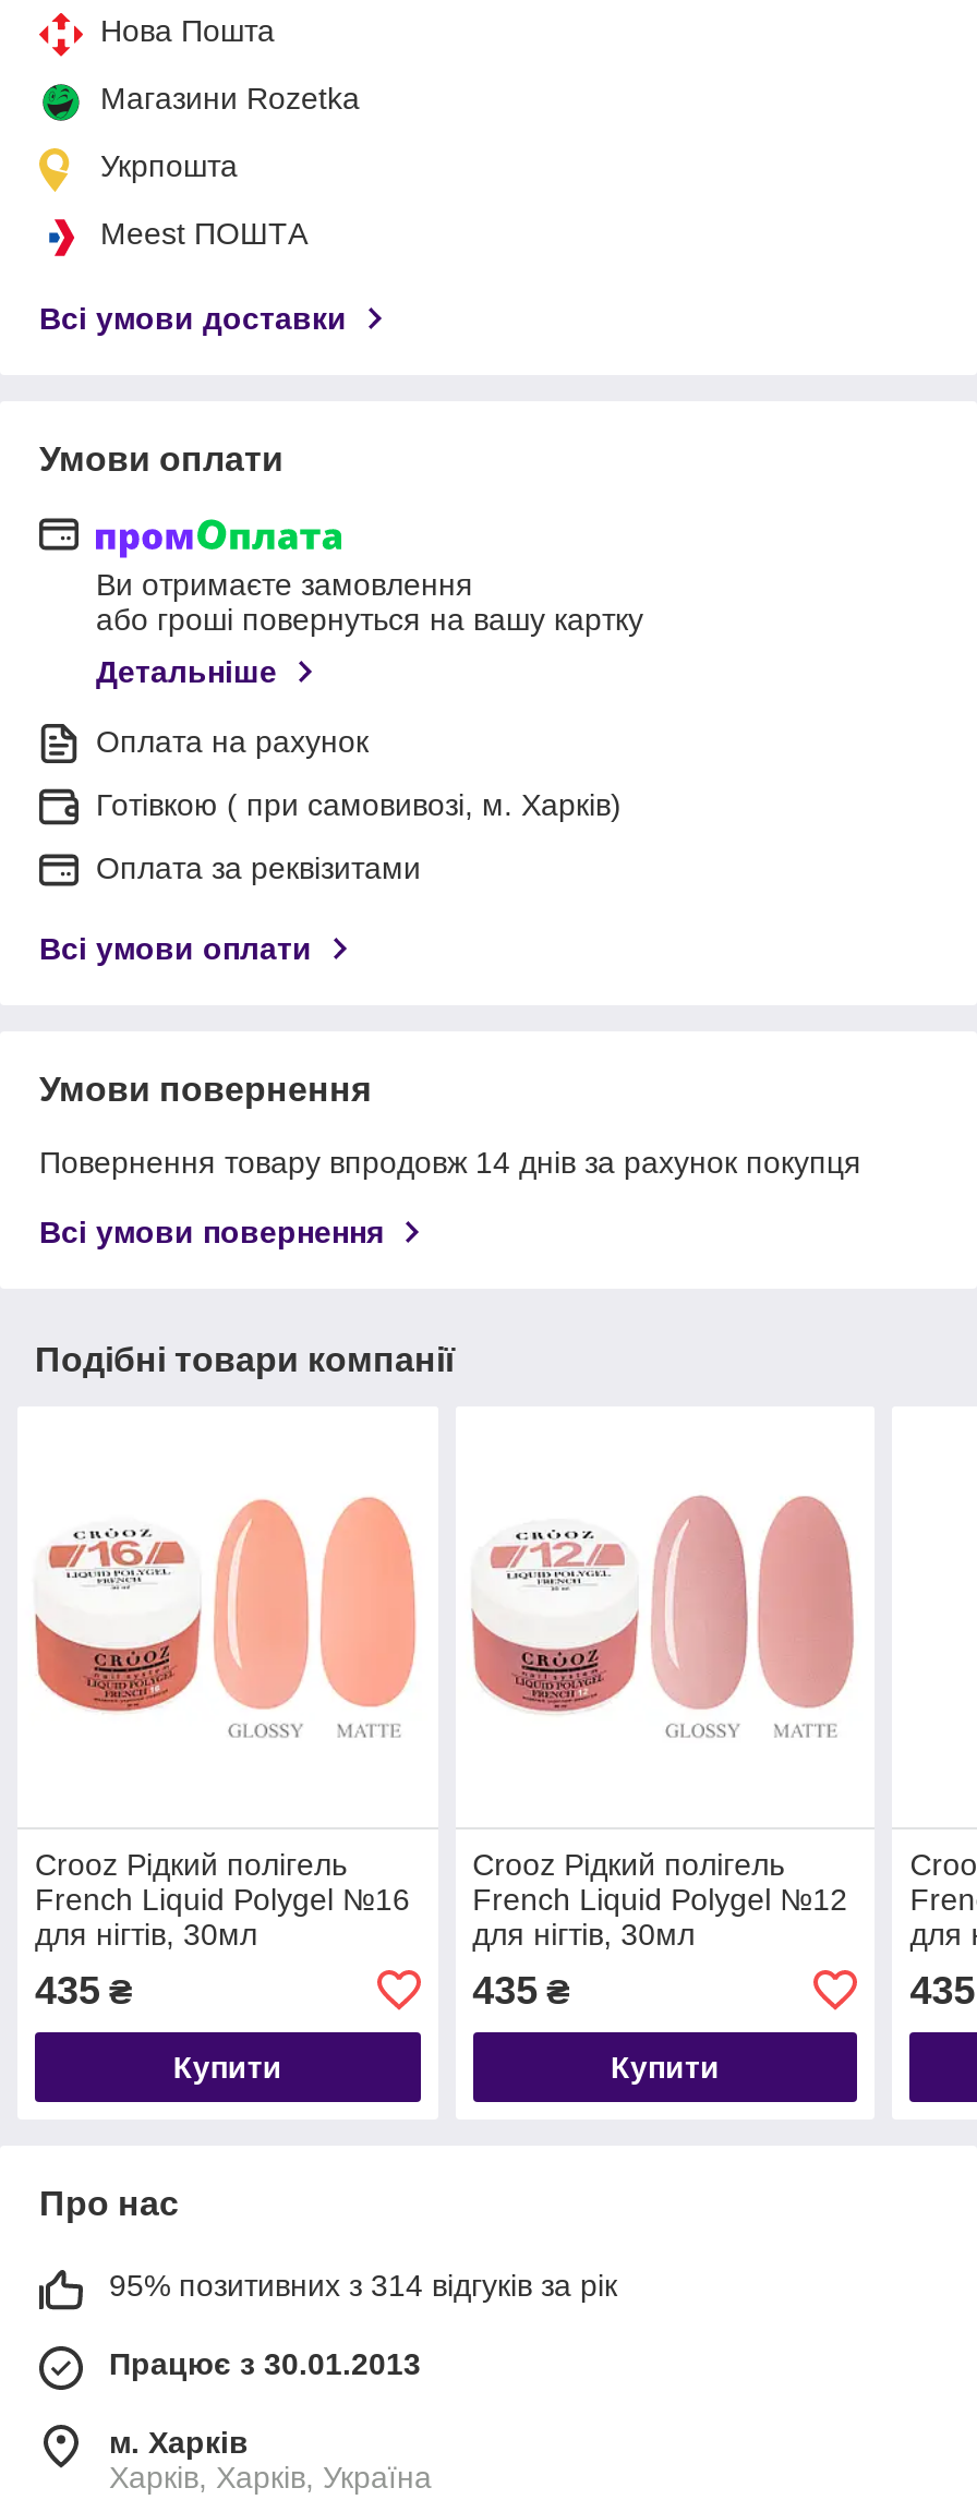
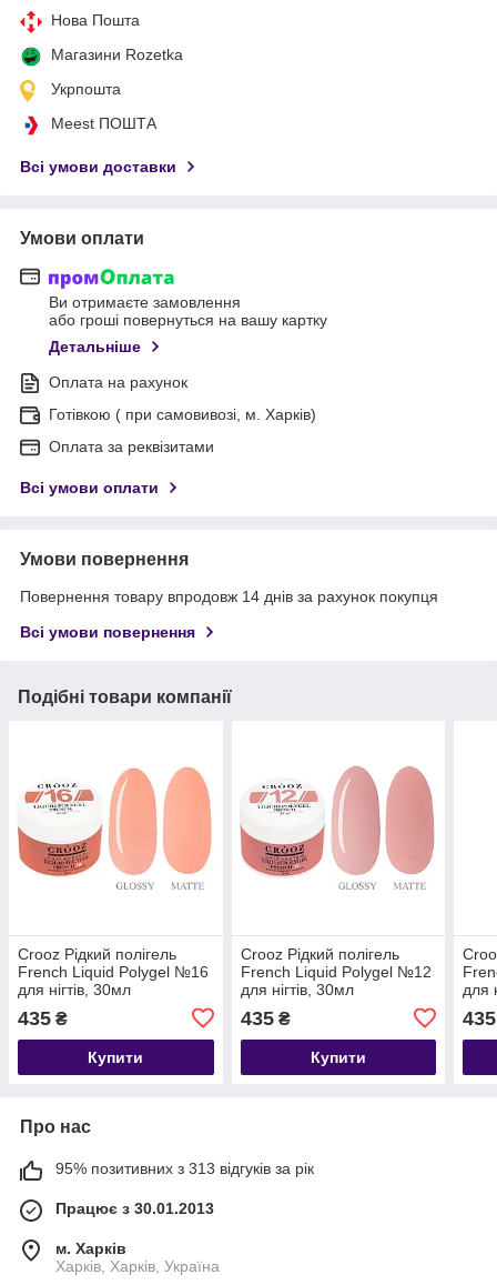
- 95% позитивних з 314 відгуків за рік
+ 95% позитивних з 313 відгуків за рік
